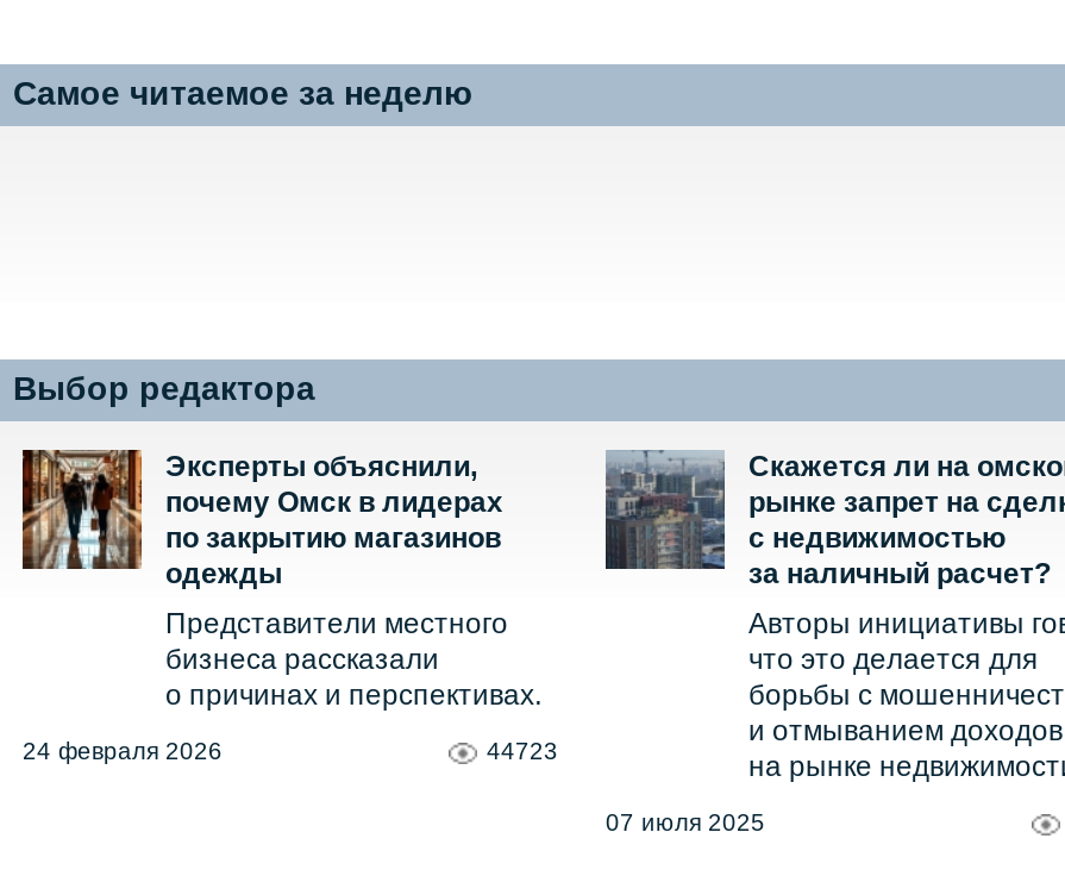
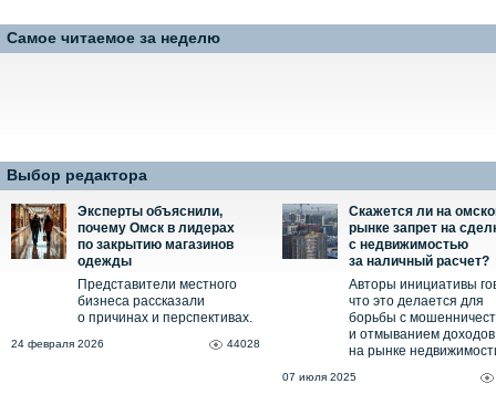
- 44723
+ 44028
